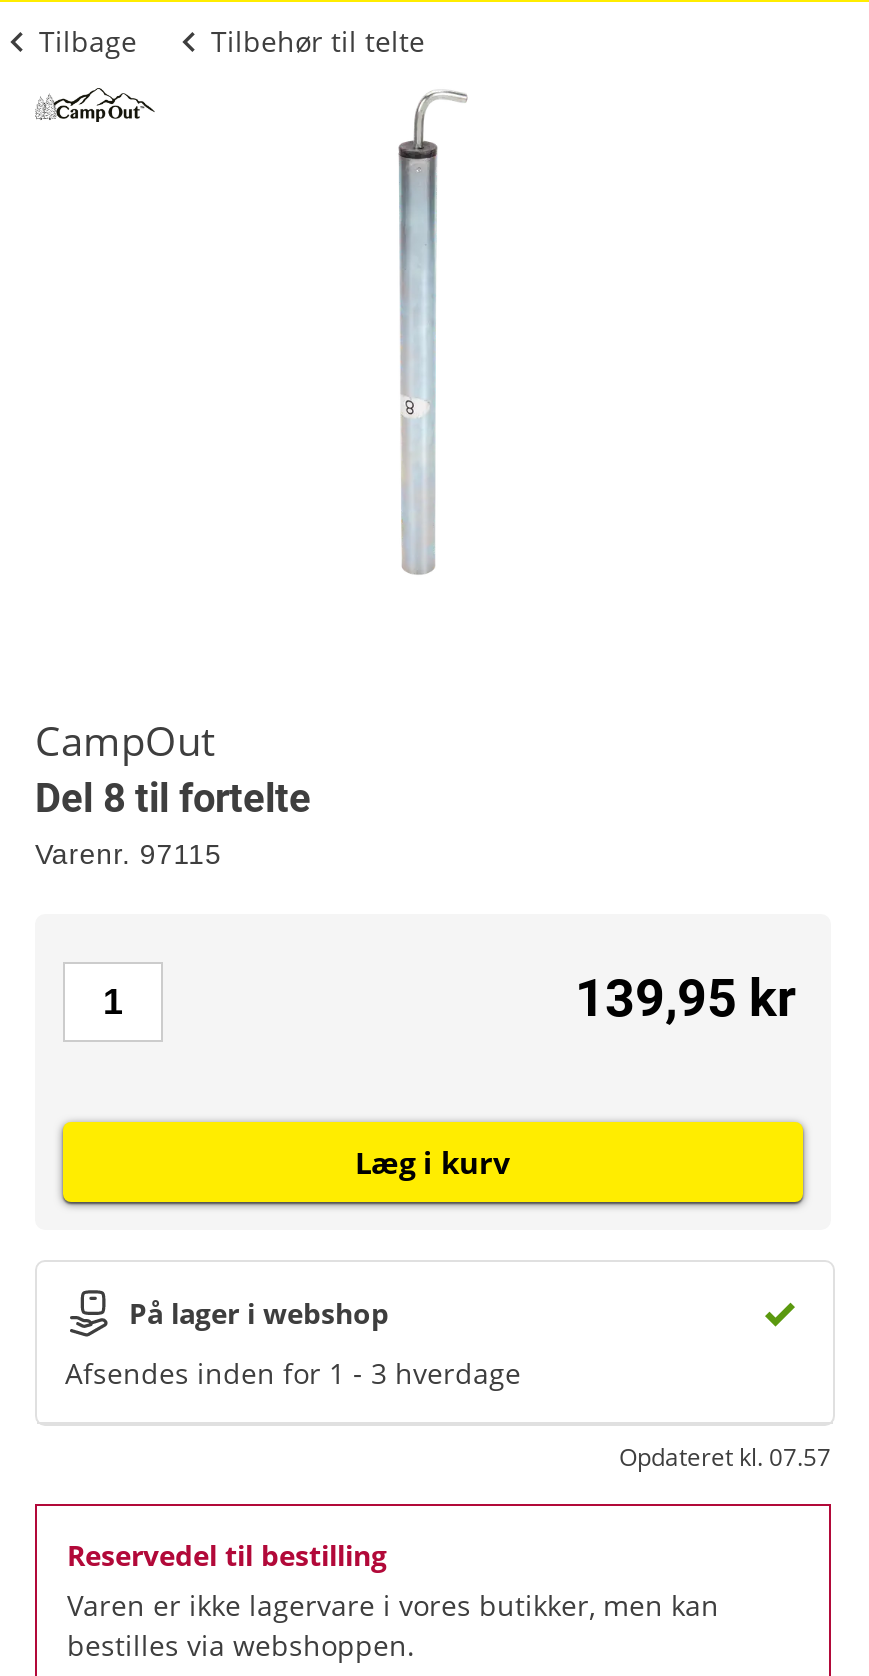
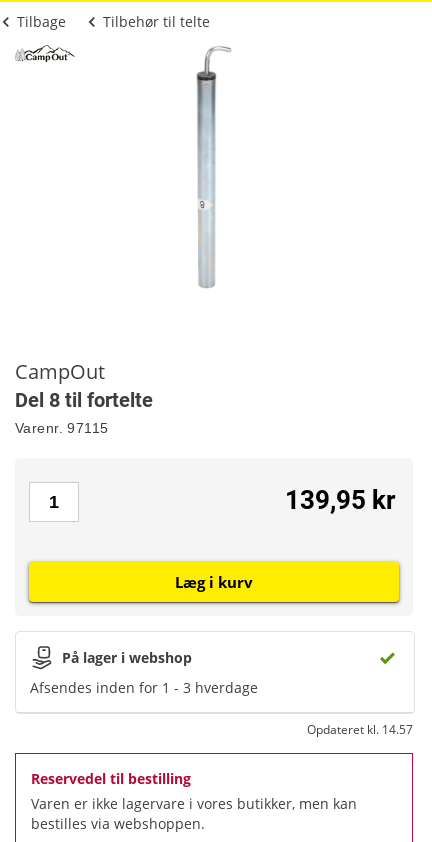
- Opdateret kl. 07.57
+ Opdateret kl. 14.57
